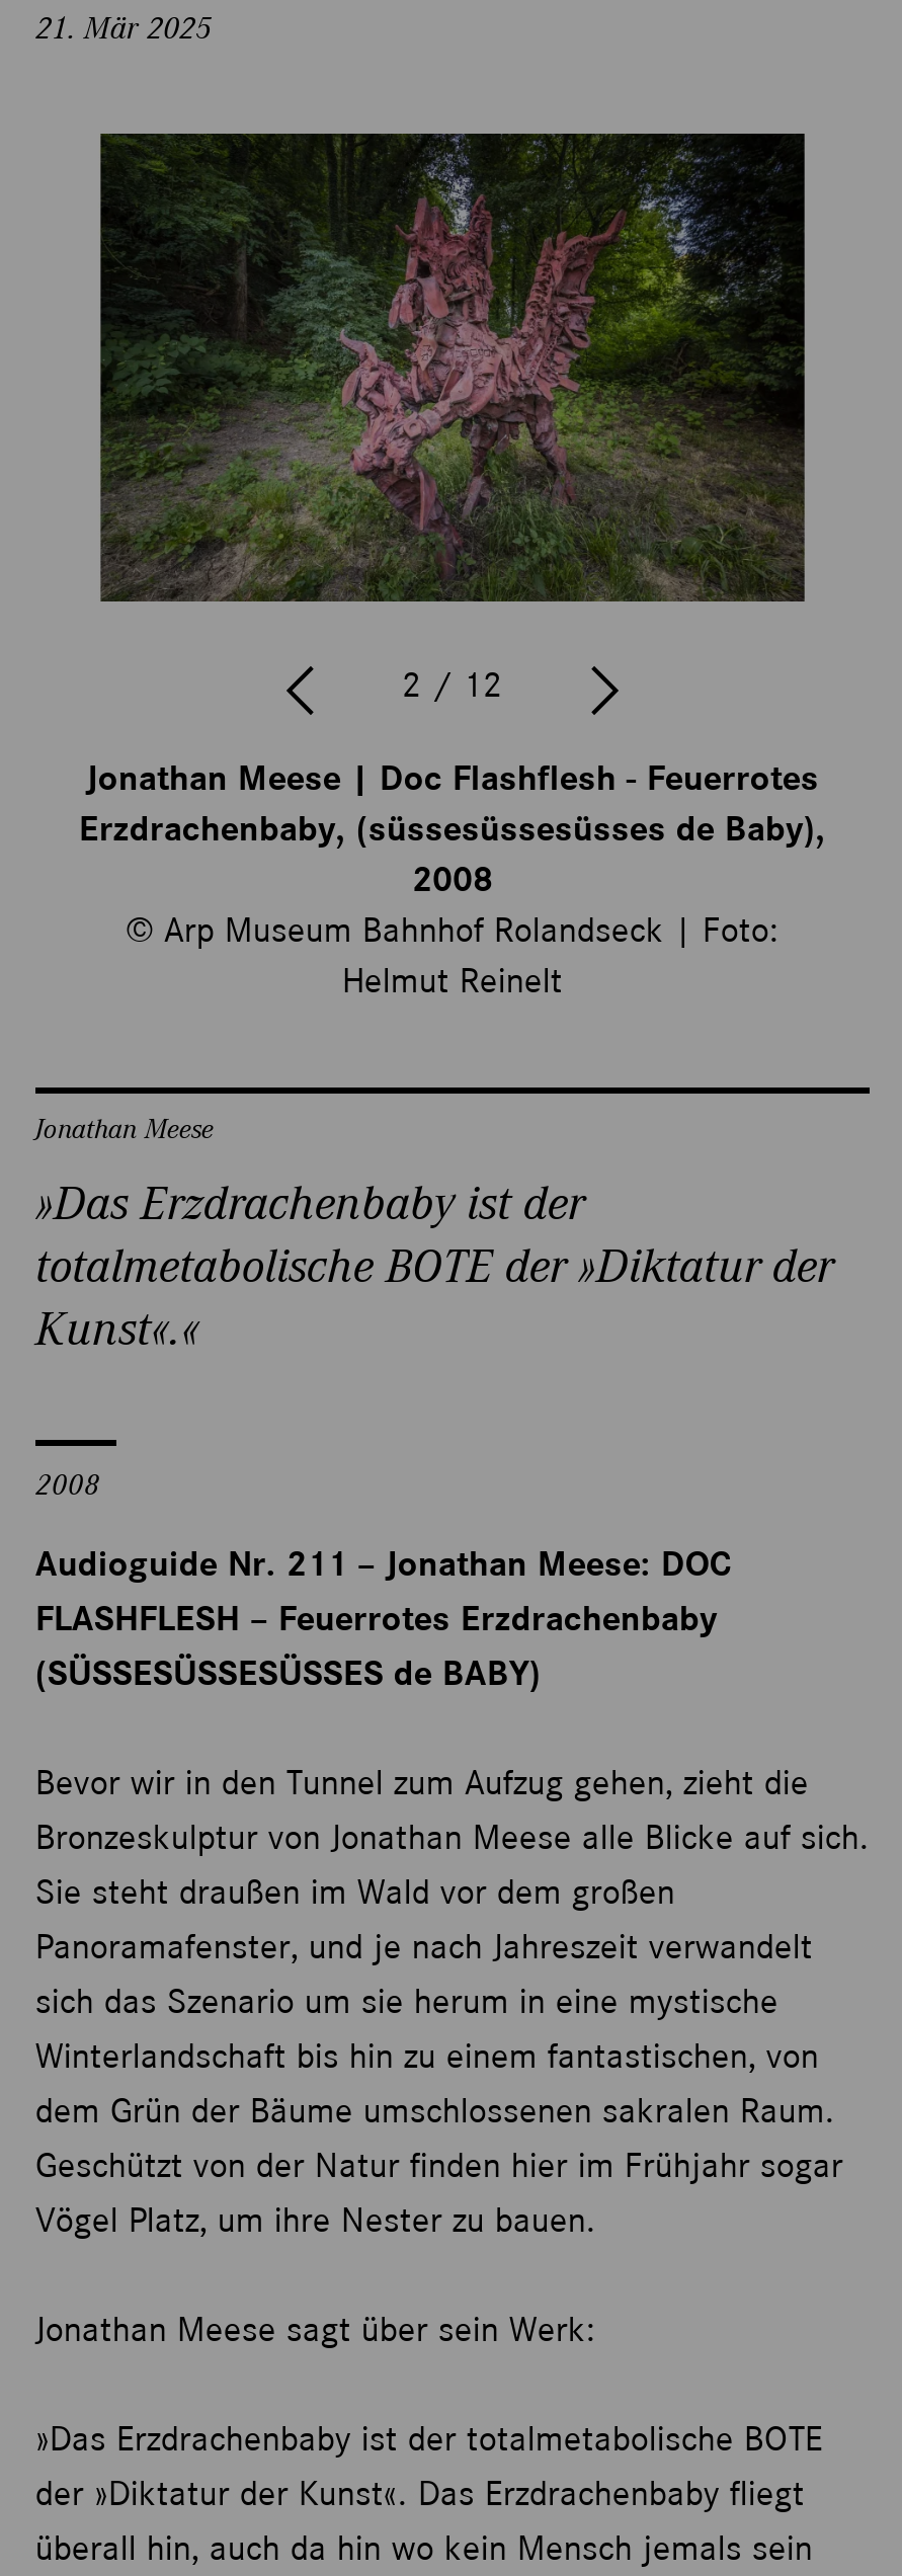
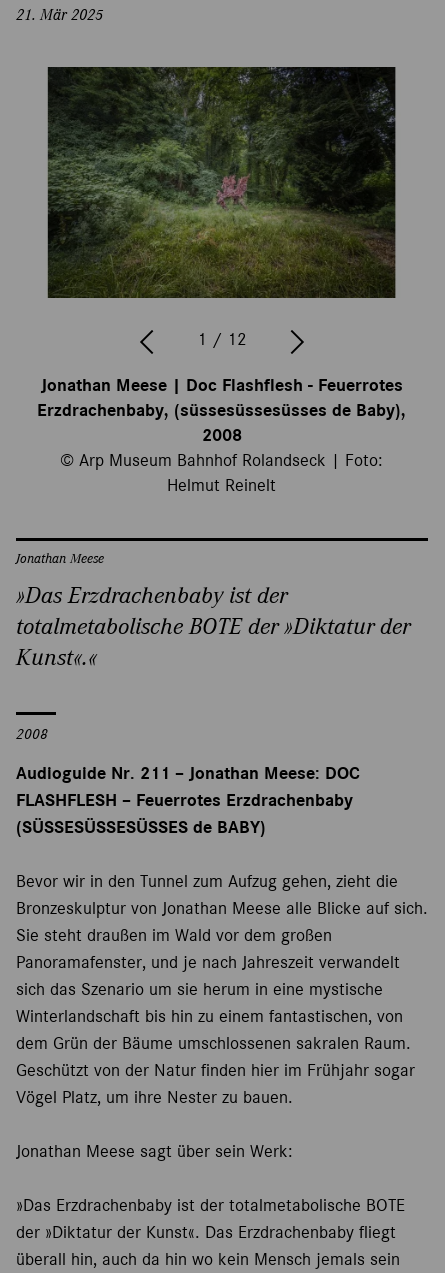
- [image]
- 2 / 12
+ [image]
+ 1 / 12
